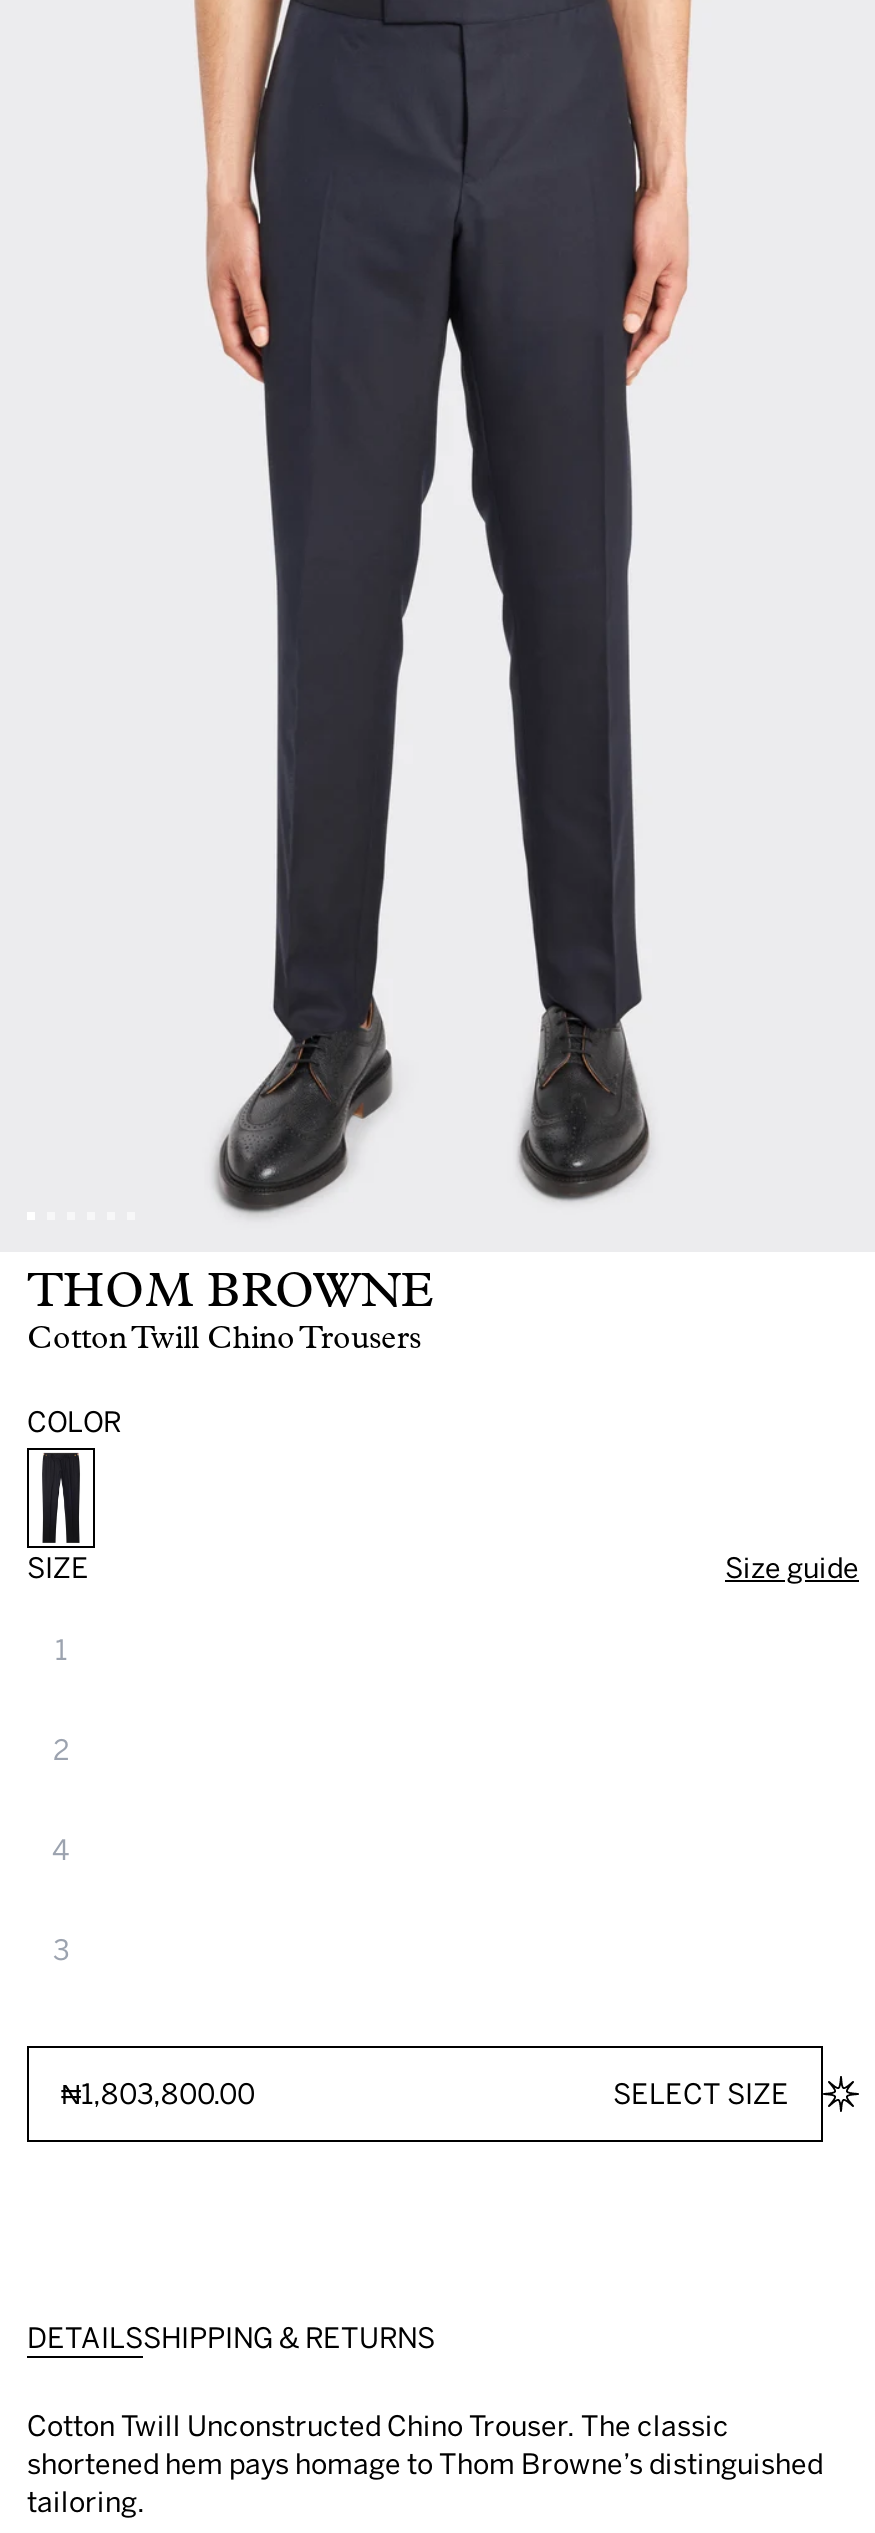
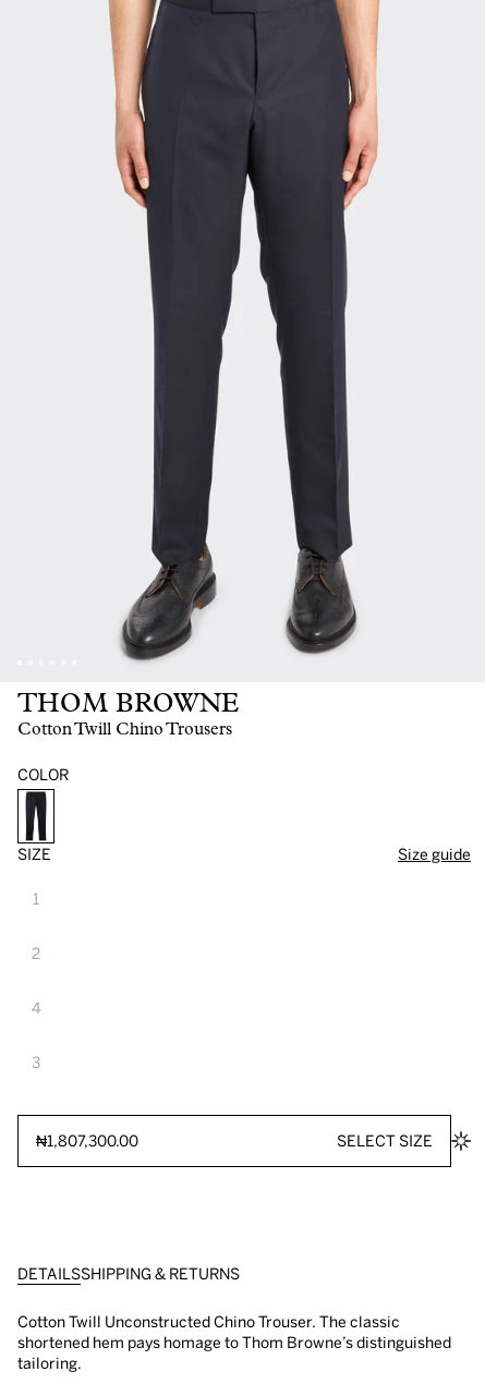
- ₦1,803,800.00
+ ₦1,807,300.00
